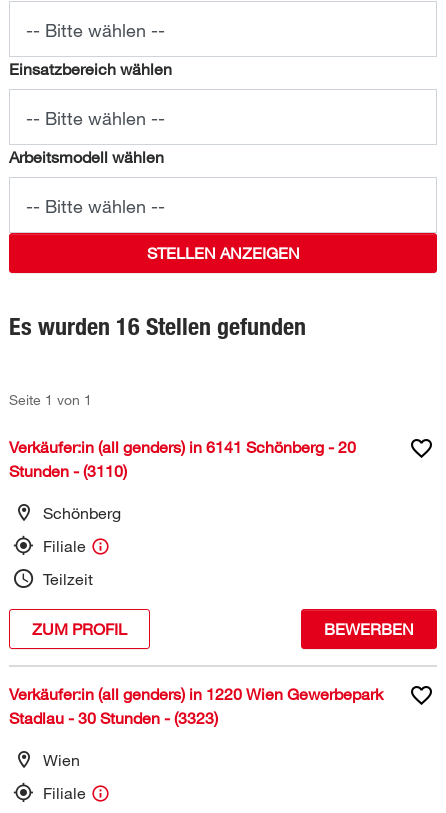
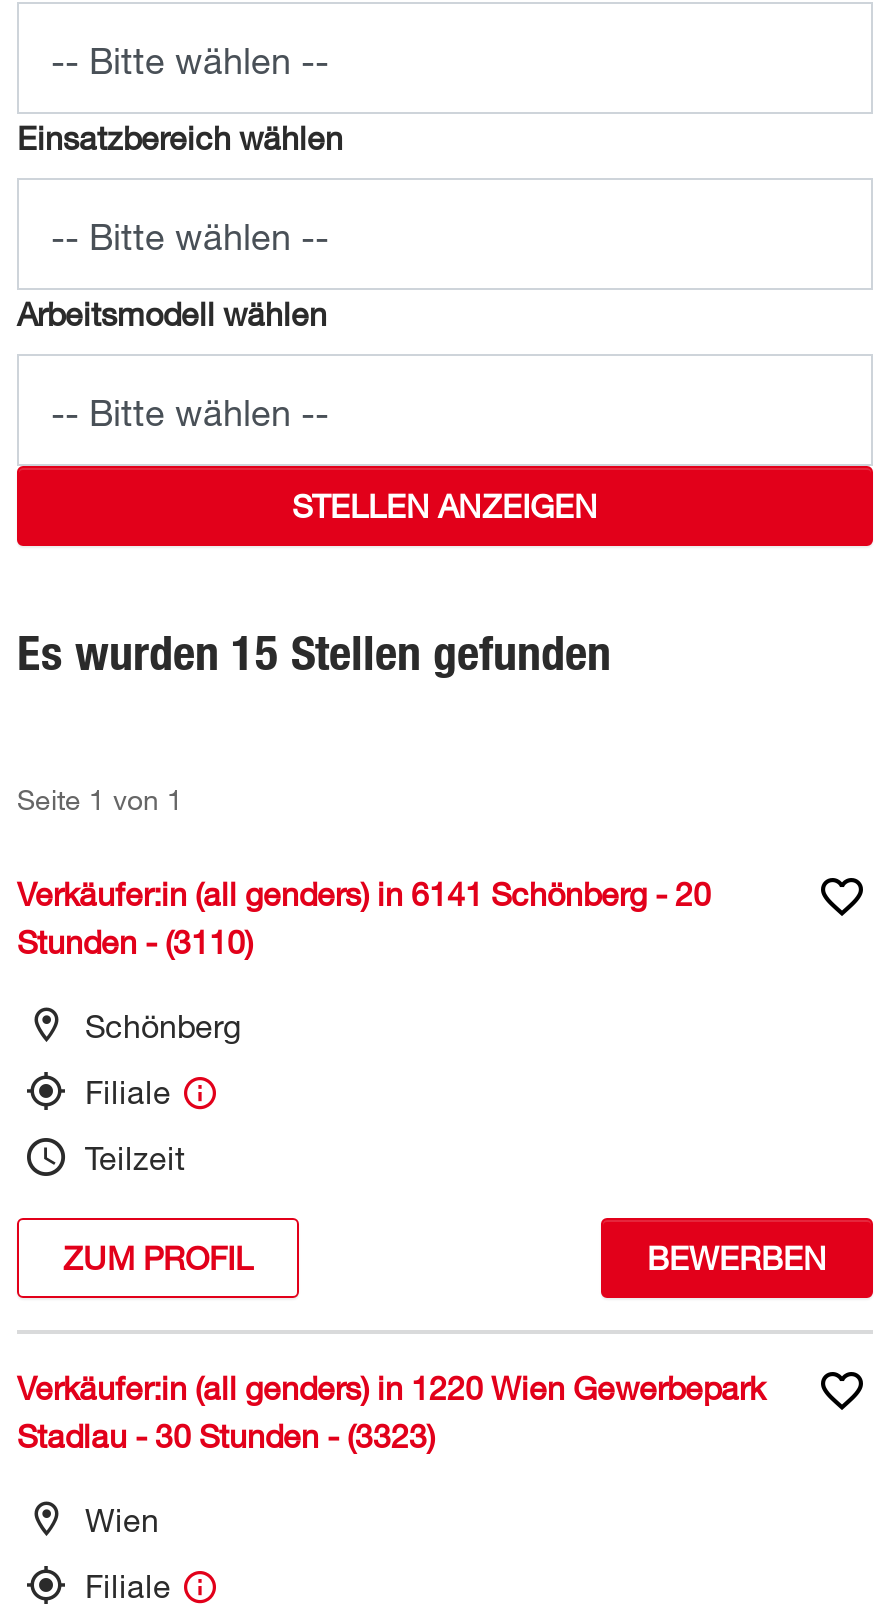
- Es wurden 16 Stellen gefunden
+ Es wurden 15 Stellen gefunden
